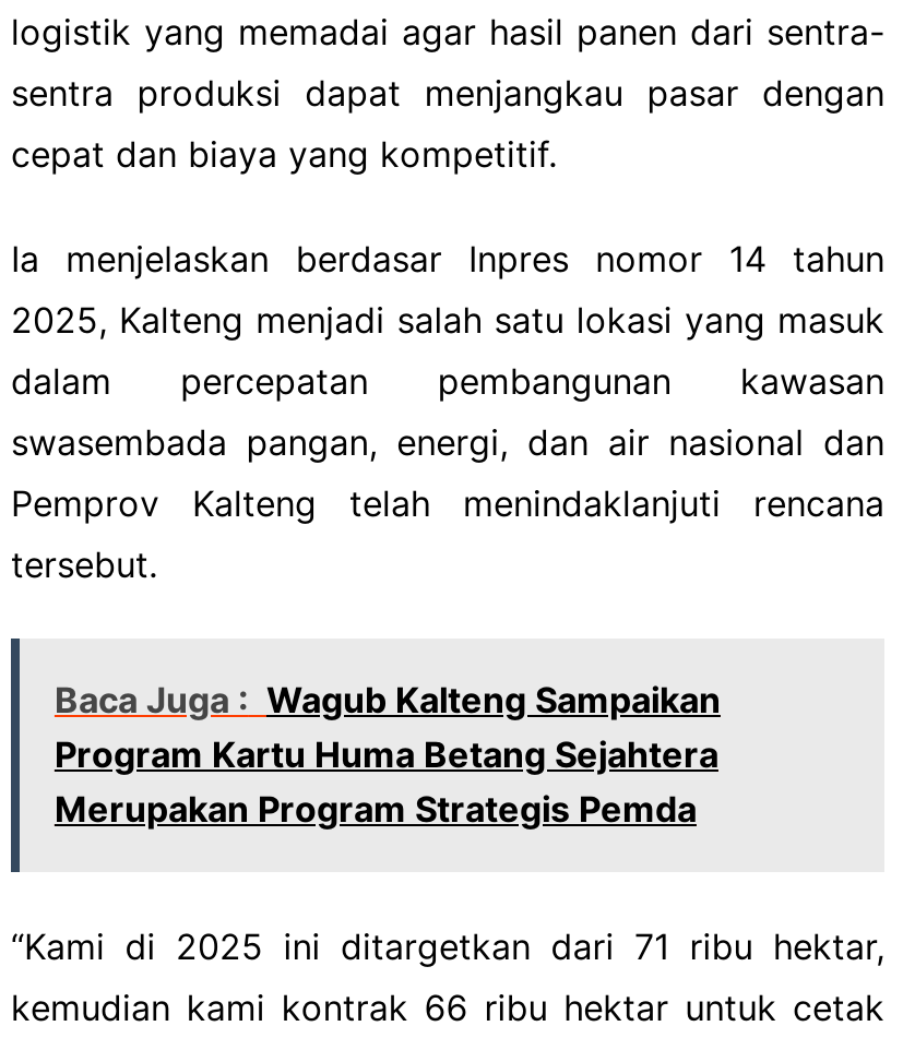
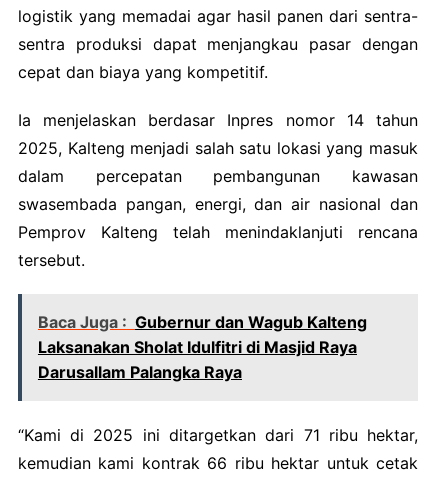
- Baca Juga : Wagub Kalteng Sampaikan
- Program Kartu Huma Betang Sejahtera
- Merupakan Program Strategis Pemda
+ Baca Juga : Gubernur dan Wagub Kalteng
+ Laksanakan Sholat Idulfitri di Masjid Raya
+ Darusallam Palangka Raya
